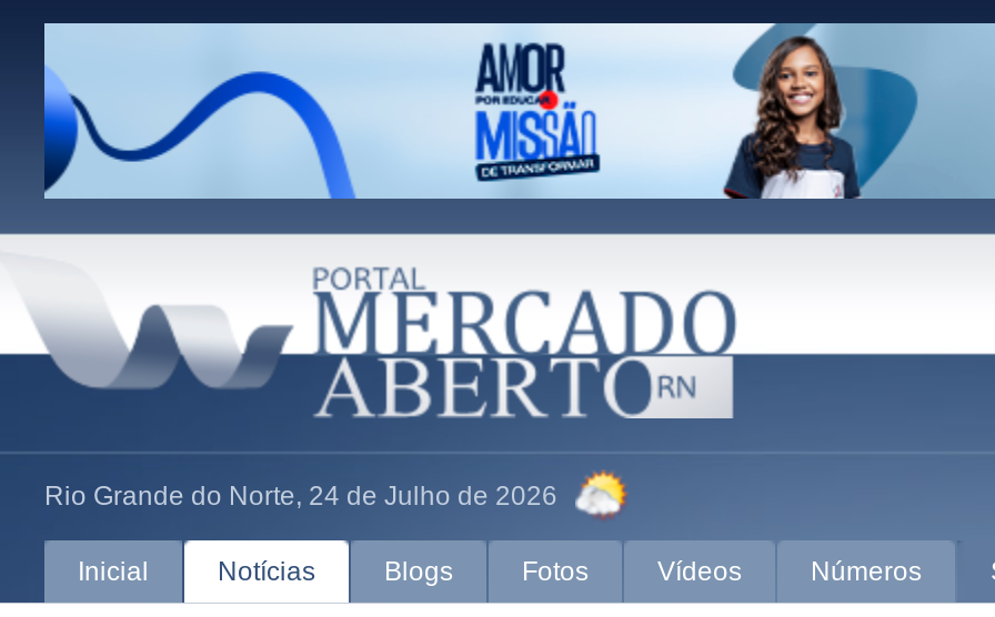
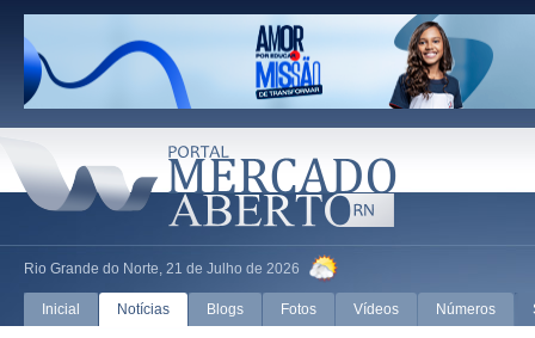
- Rio Grande do Norte, 24 de Julho de 2026
+ Rio Grande do Norte, 21 de Julho de 2026
